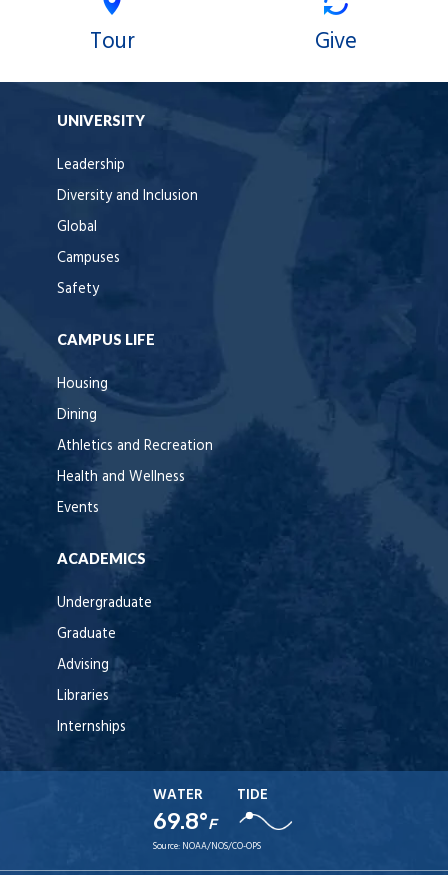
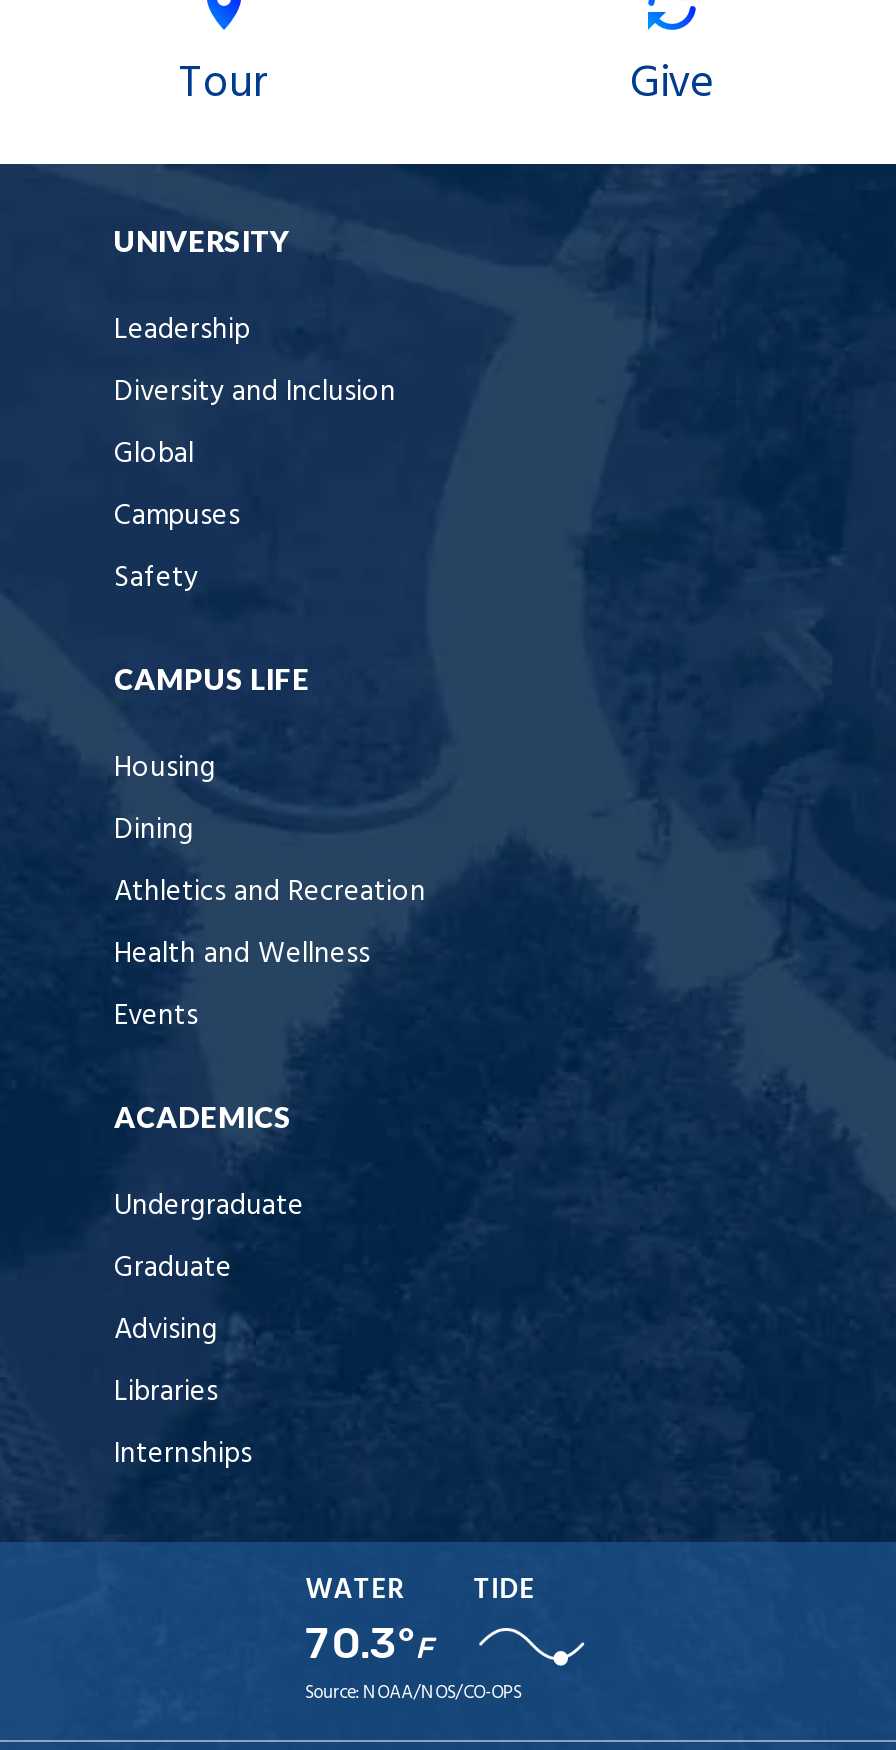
- 69.8°F
+ 70.3°F
